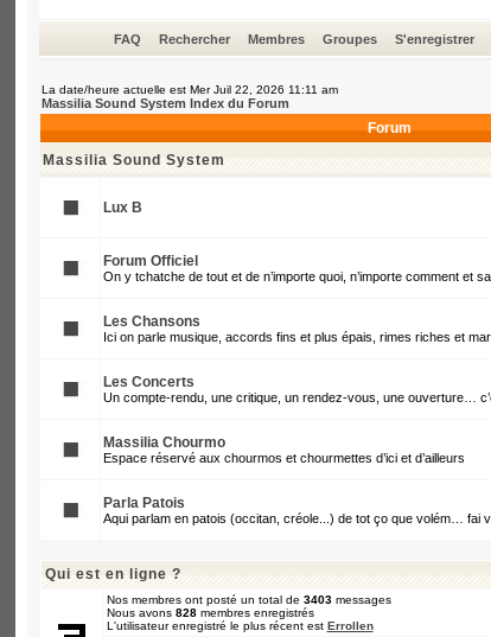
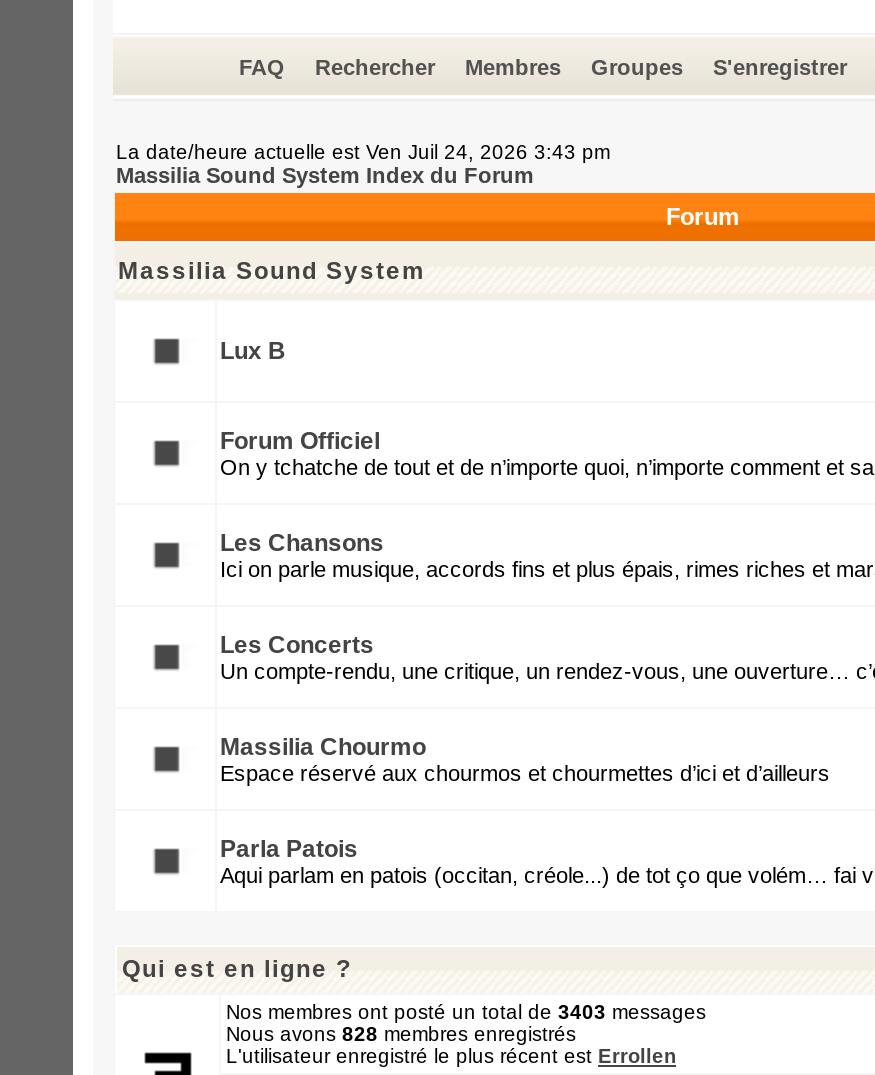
- La date/heure actuelle est Mer Juil 22, 2026 11:11 am
+ La date/heure actuelle est Ven Juil 24, 2026 3:43 pm
